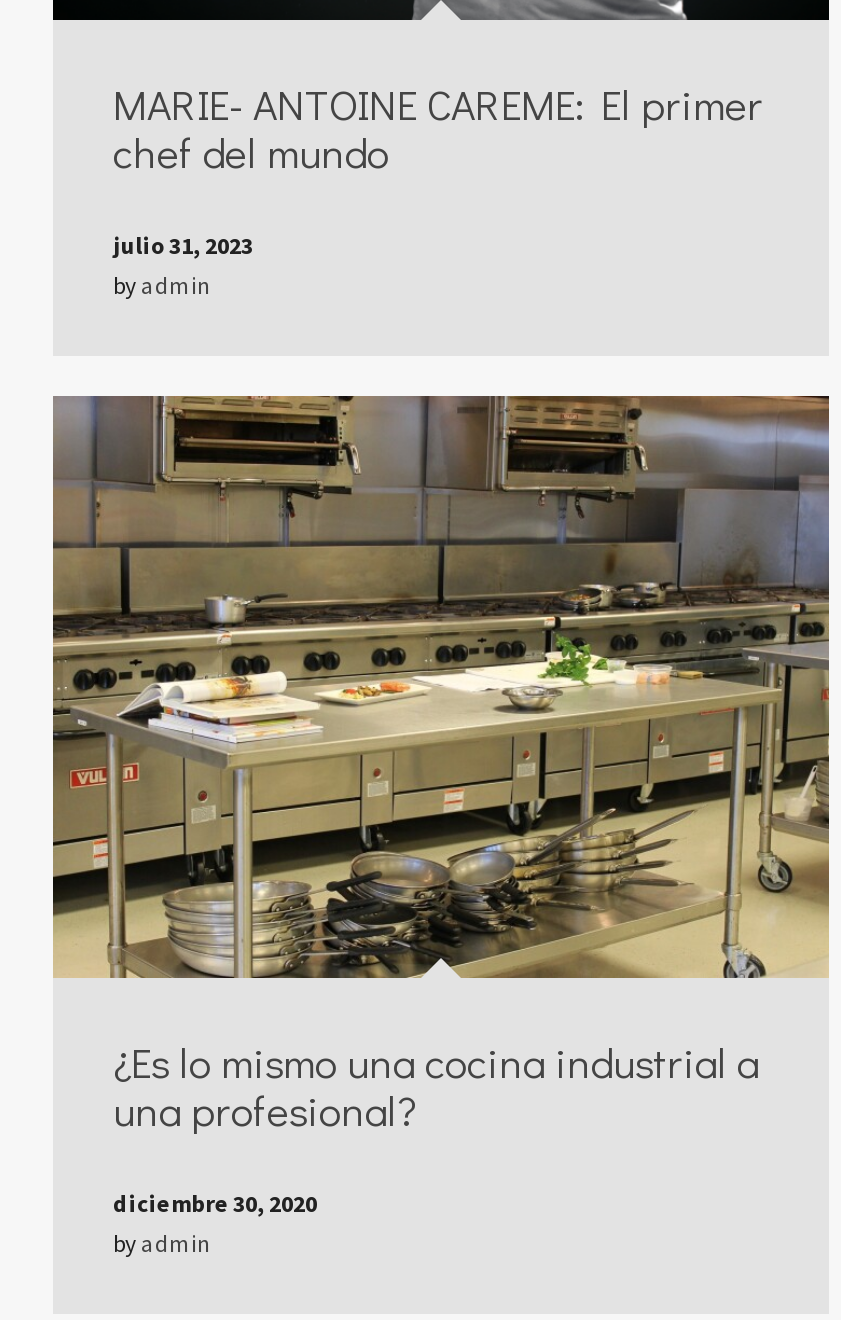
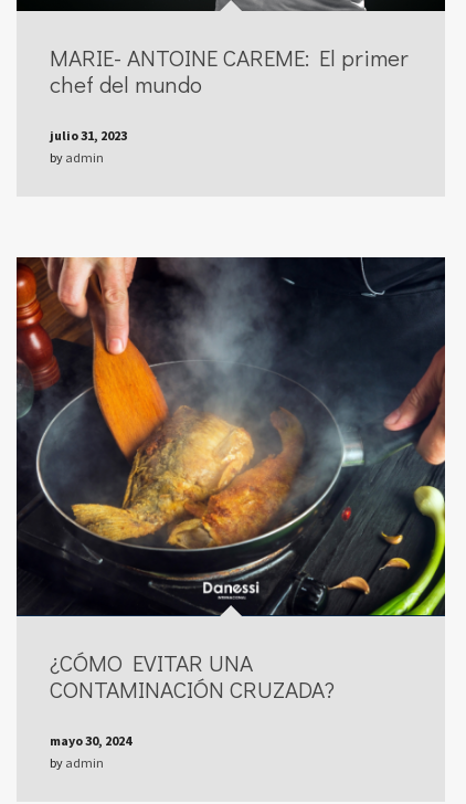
- [image]
- ¿Es lo mismo una cocina industrial a
- una profesional?
+ [image]
+ ¿CÓMO EVITAR UNA
+ CONTAMINACIÓN CRUZADA?

- diciembre 30, 2020
+ mayo 30, 2024
